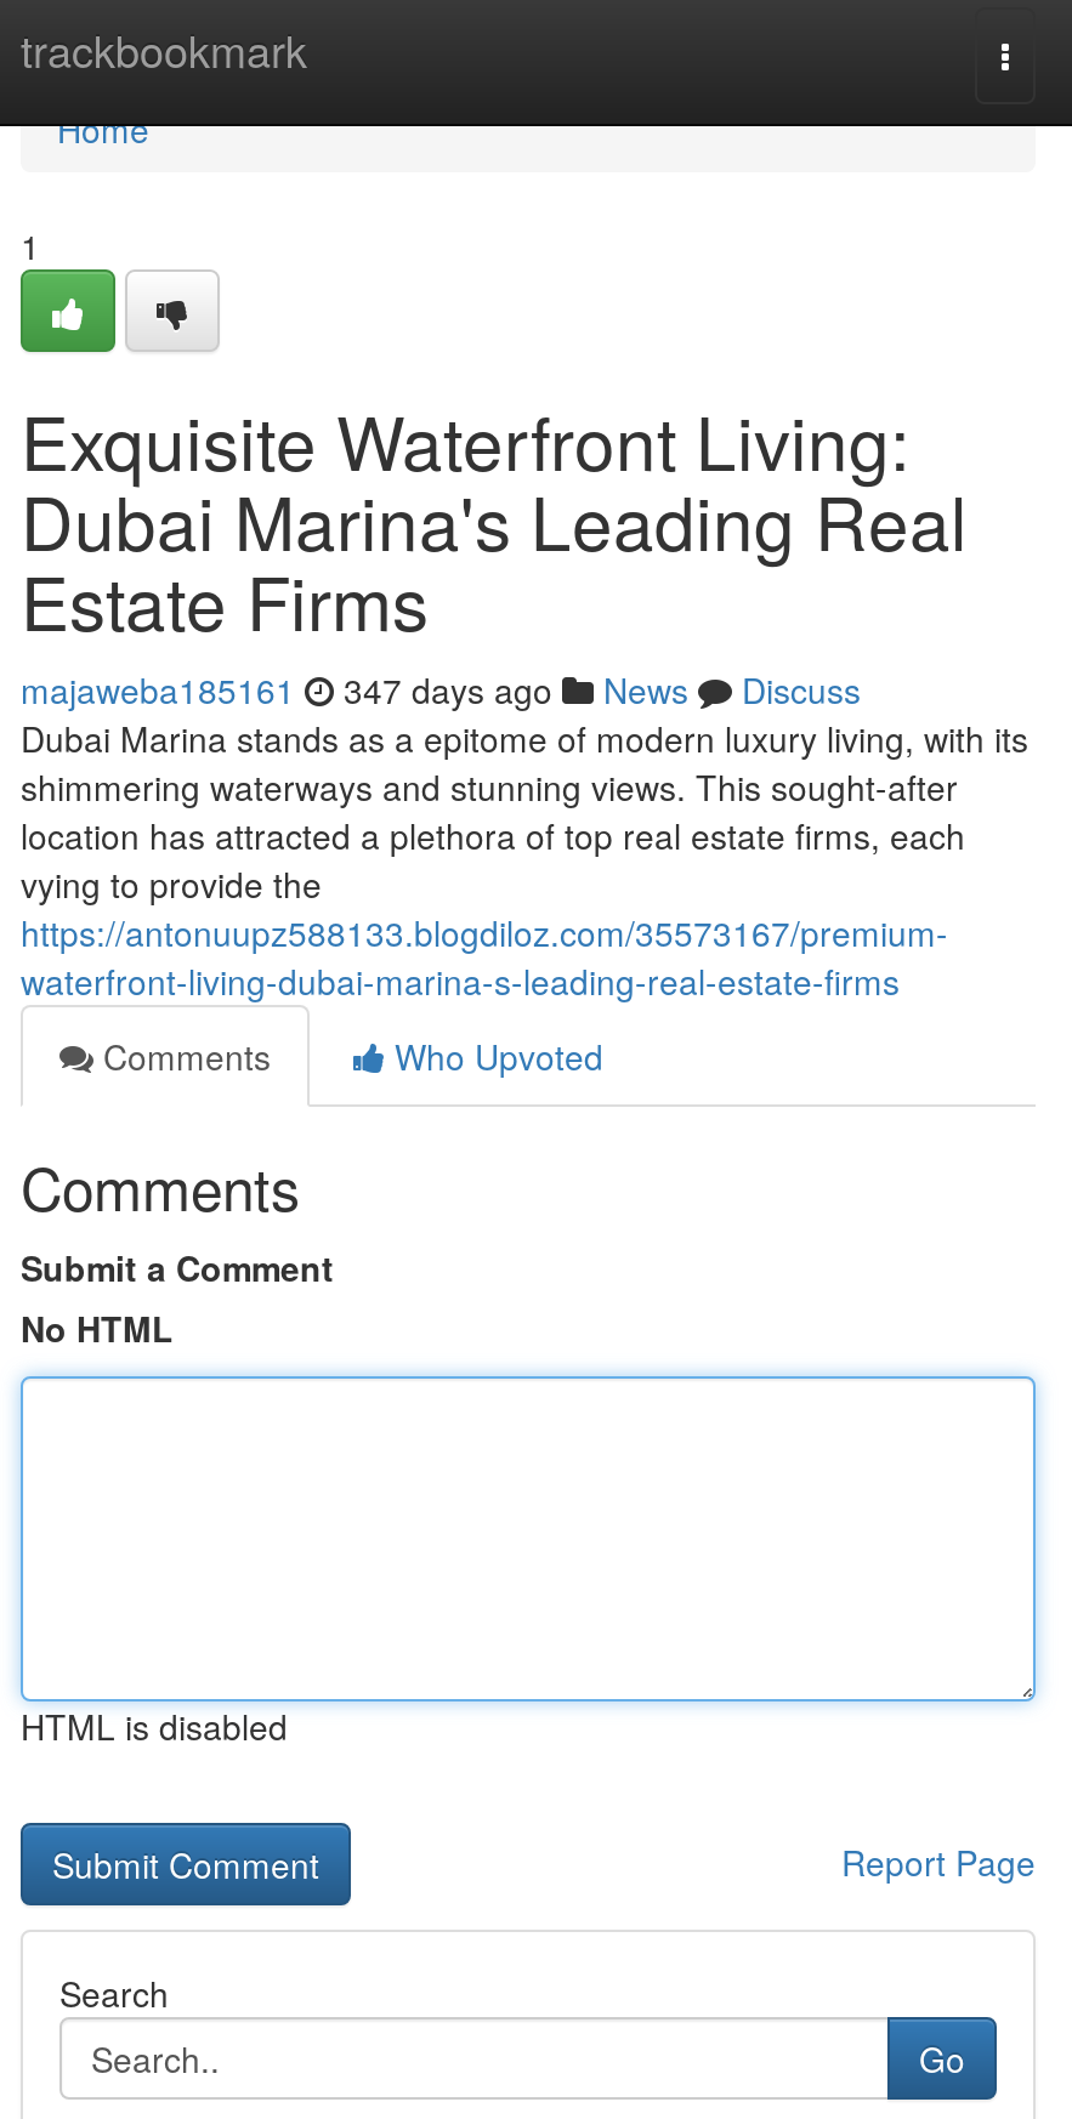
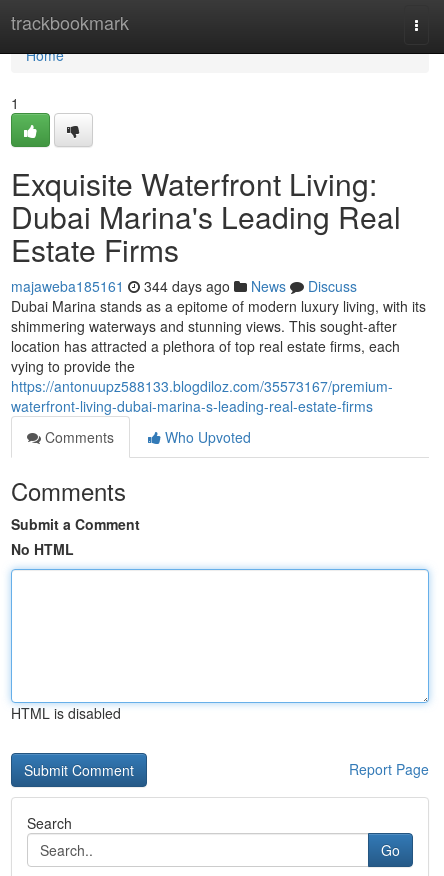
- majaweba185161 347 days ago News Discuss
+ majaweba185161 344 days ago News Discuss
